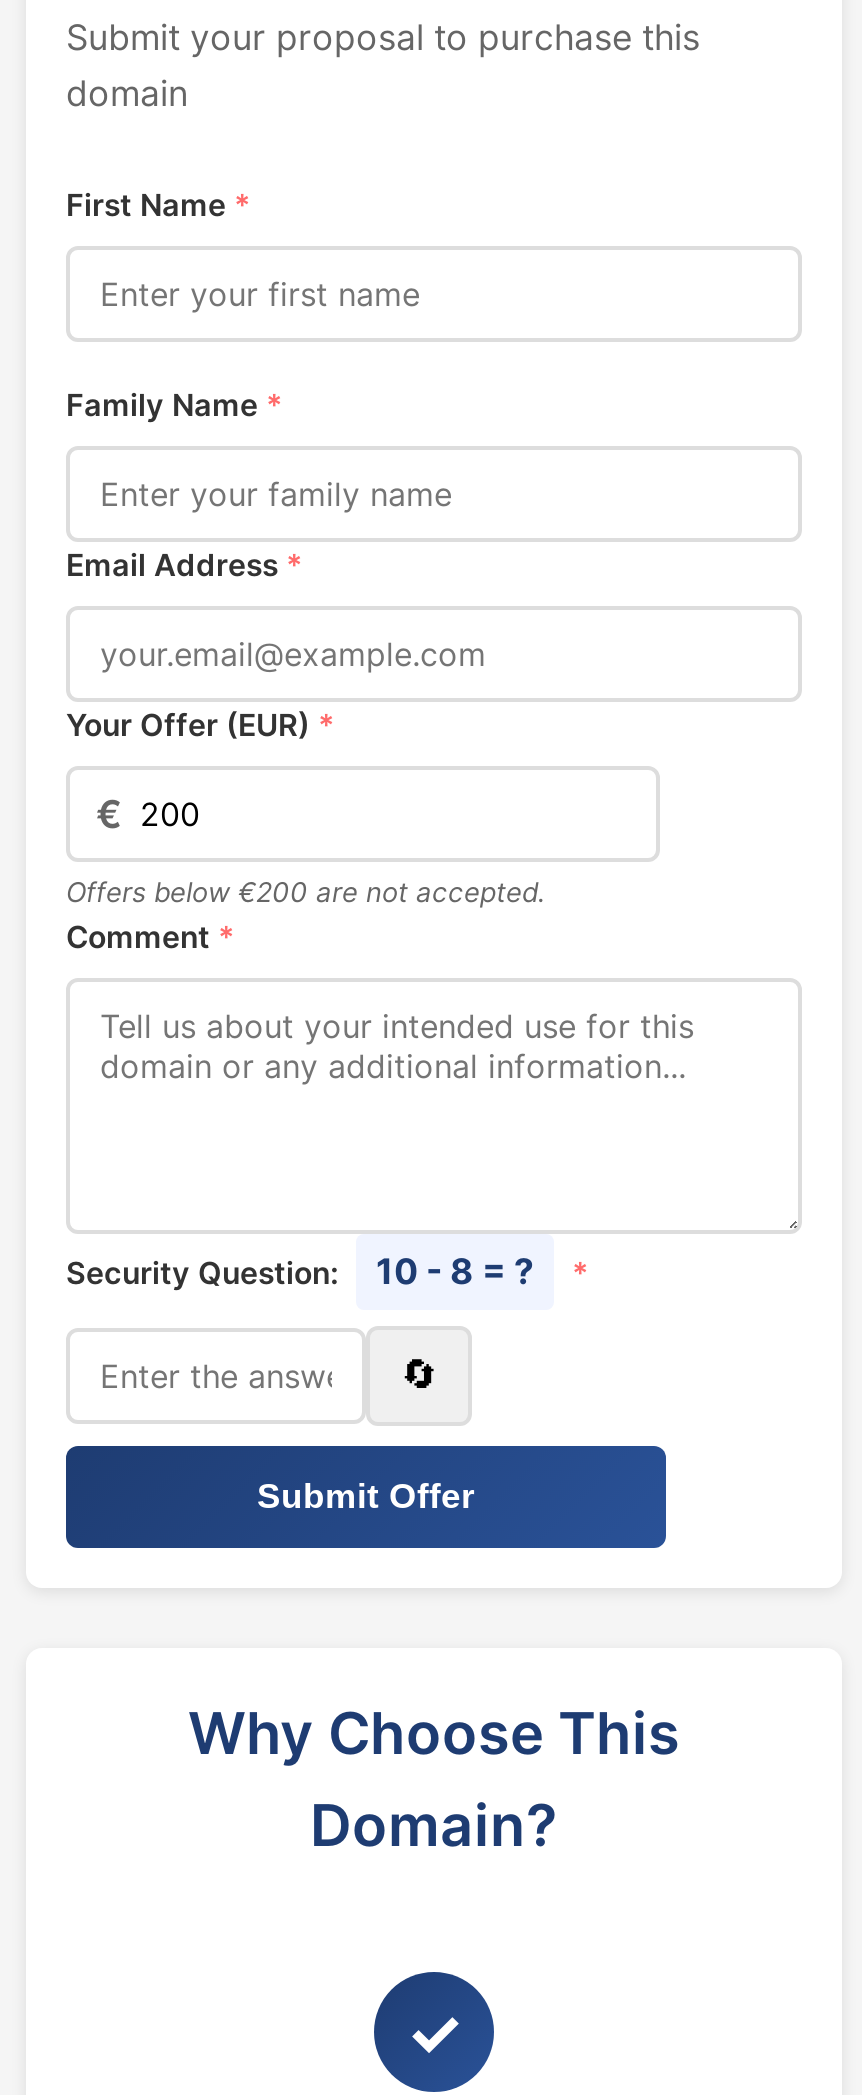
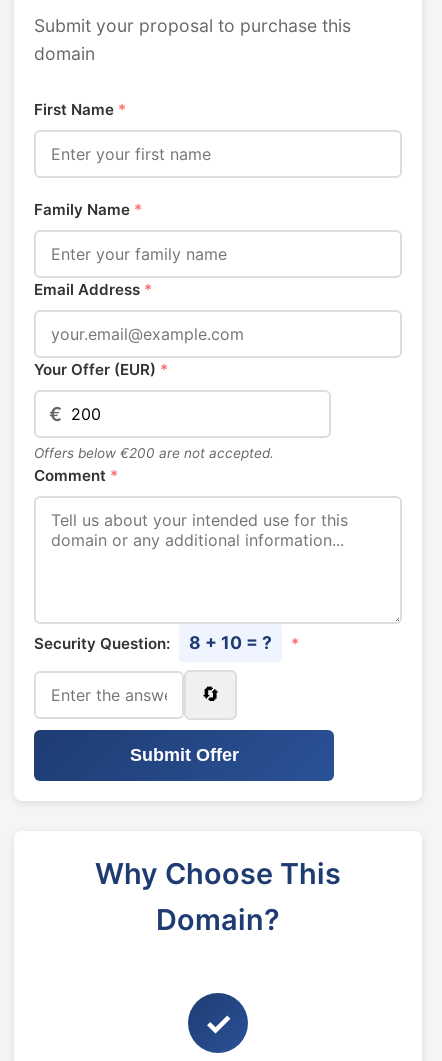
- 10 - 8 = ?
+ 8 + 10 = ?
